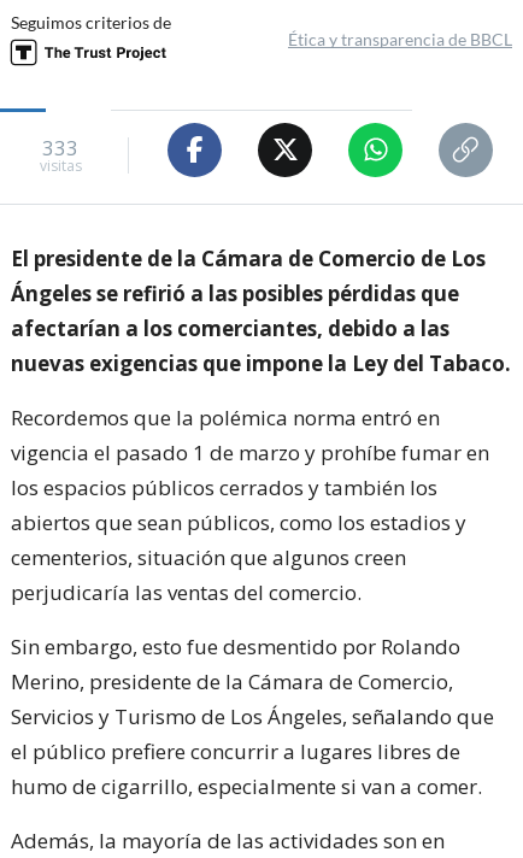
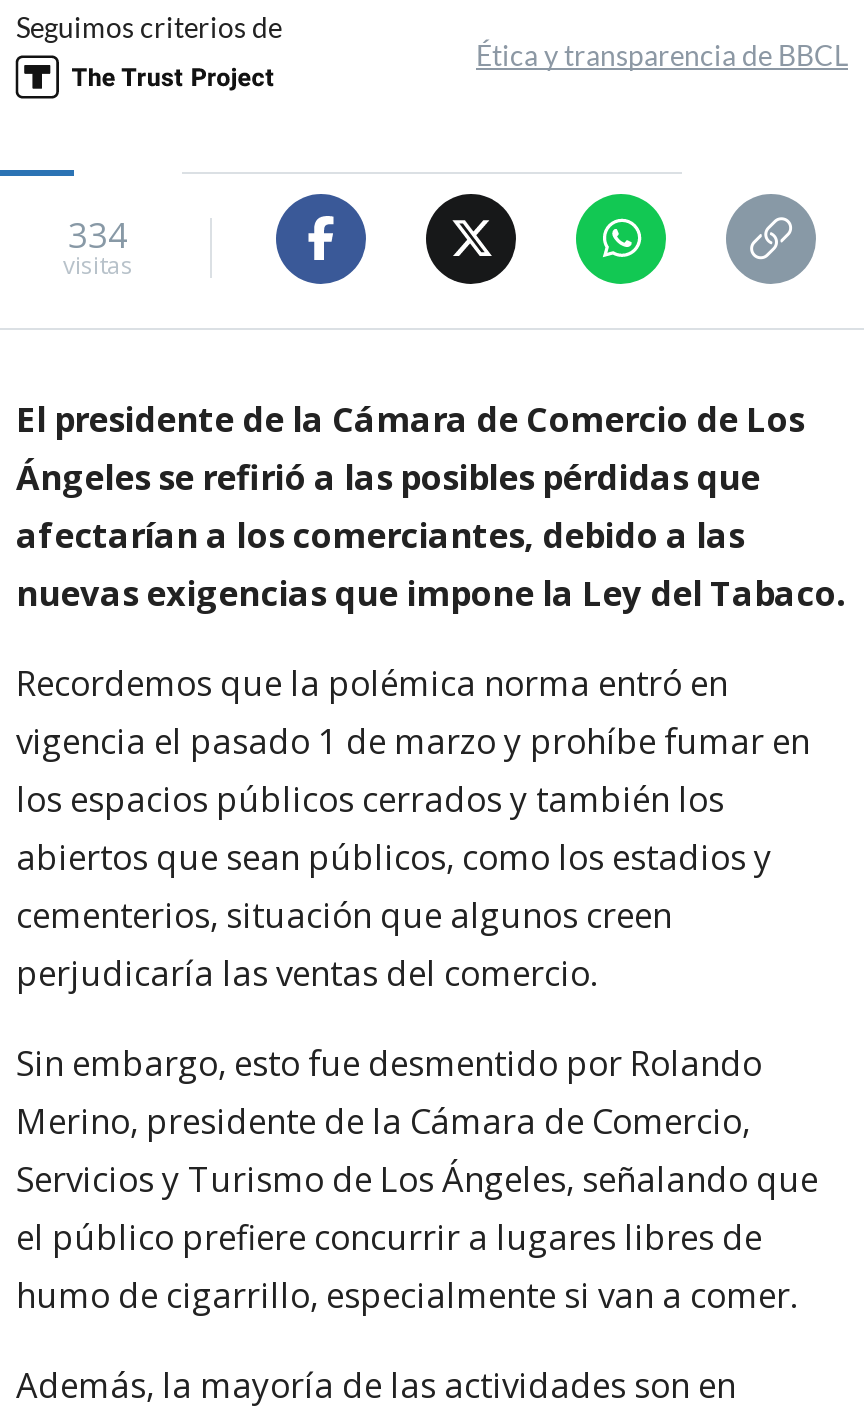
- 333
+ 334
